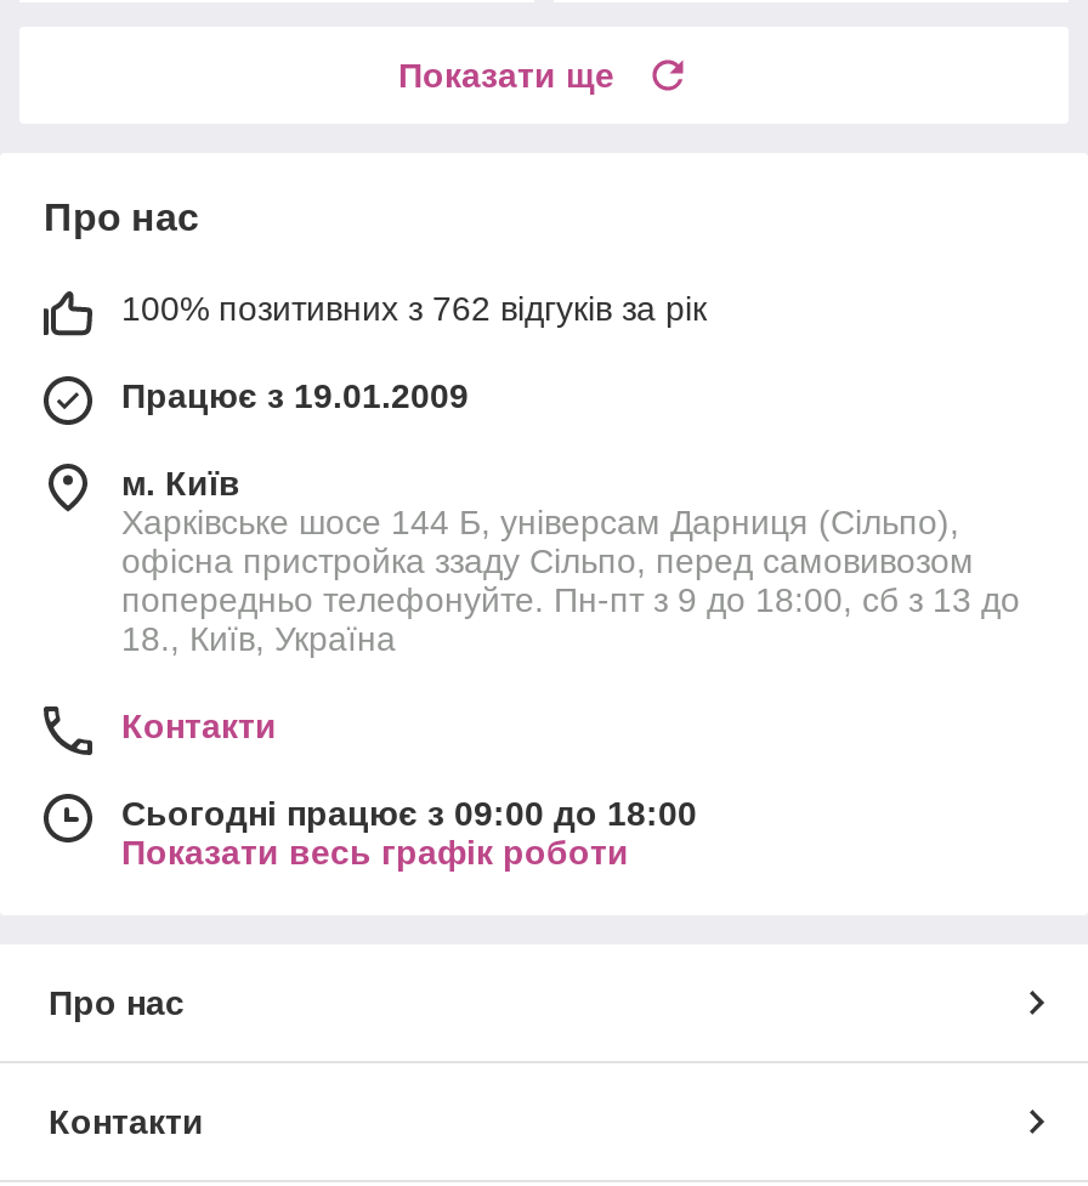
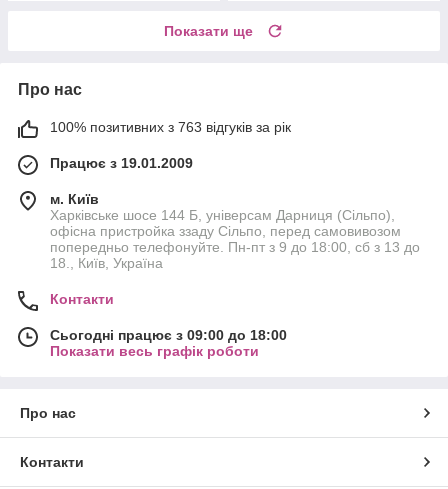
- 100% позитивних з 762 відгуків за рік
+ 100% позитивних з 763 відгуків за рік
